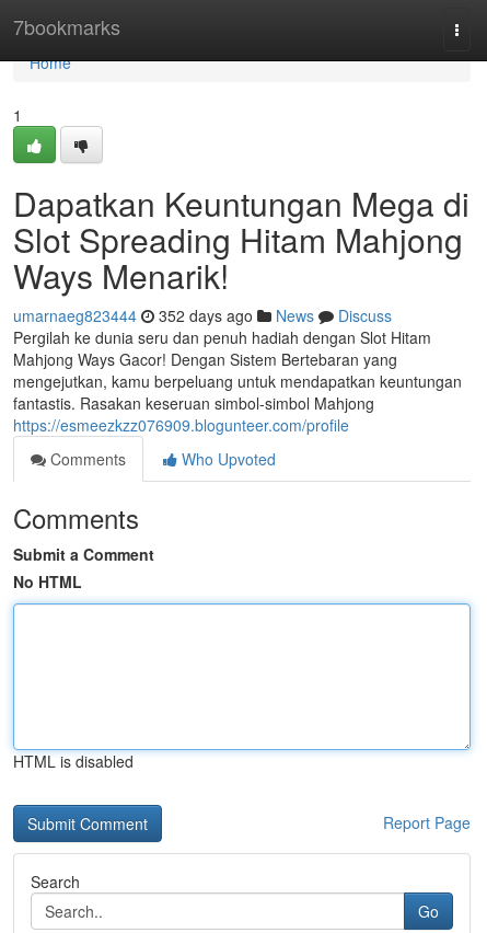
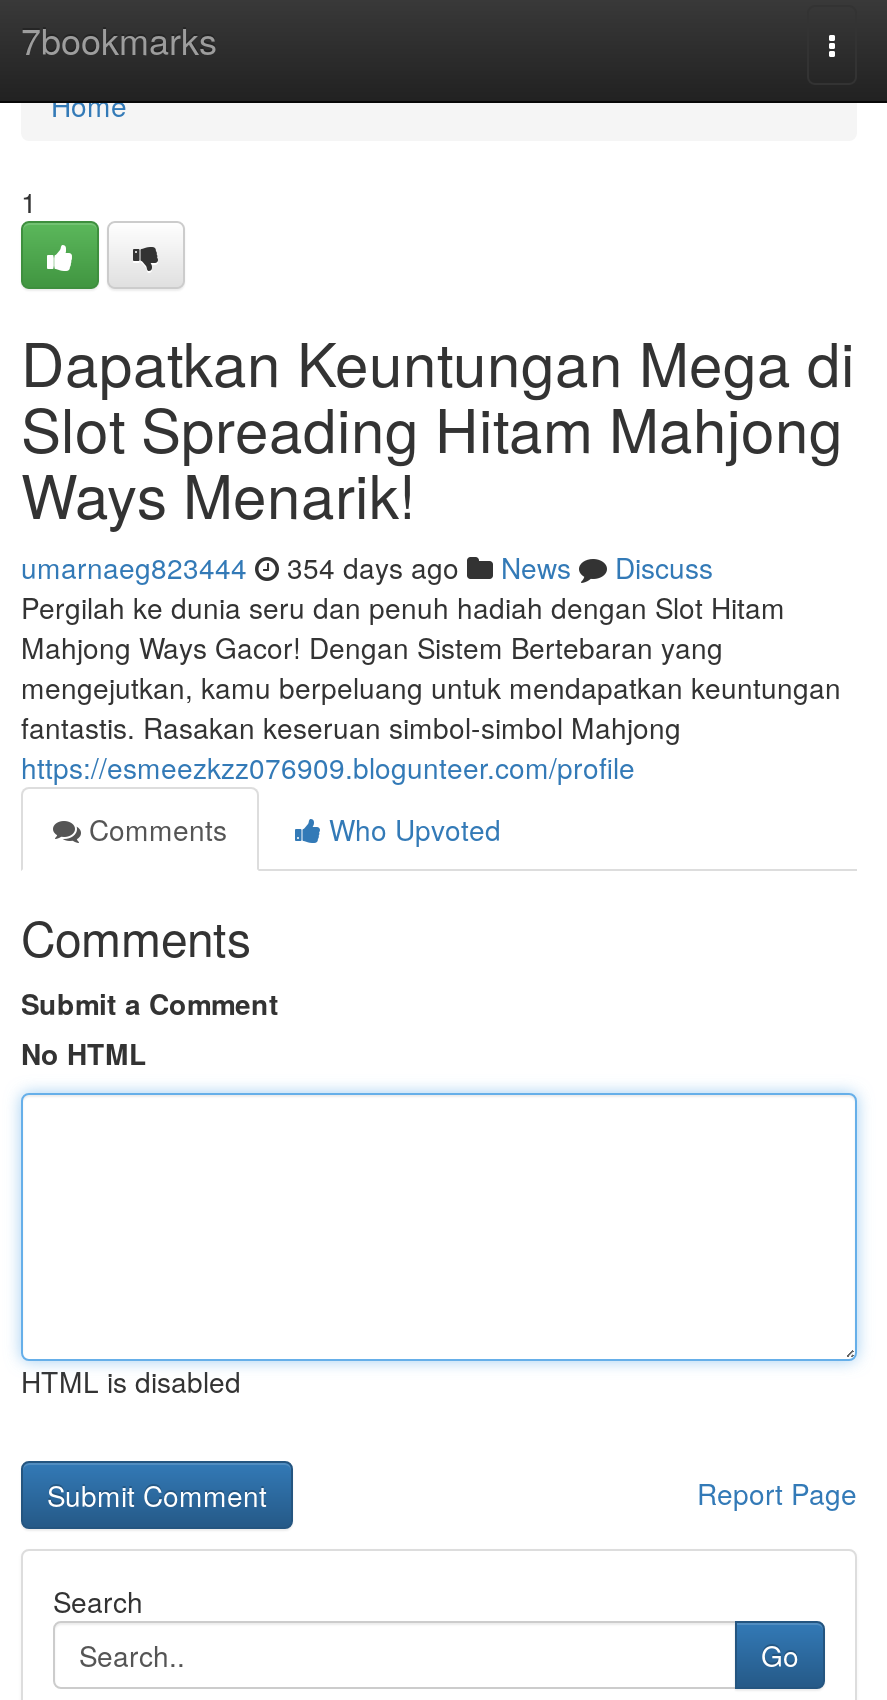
- umarnaeg823444 352 days ago News Discuss
+ umarnaeg823444 354 days ago News Discuss
